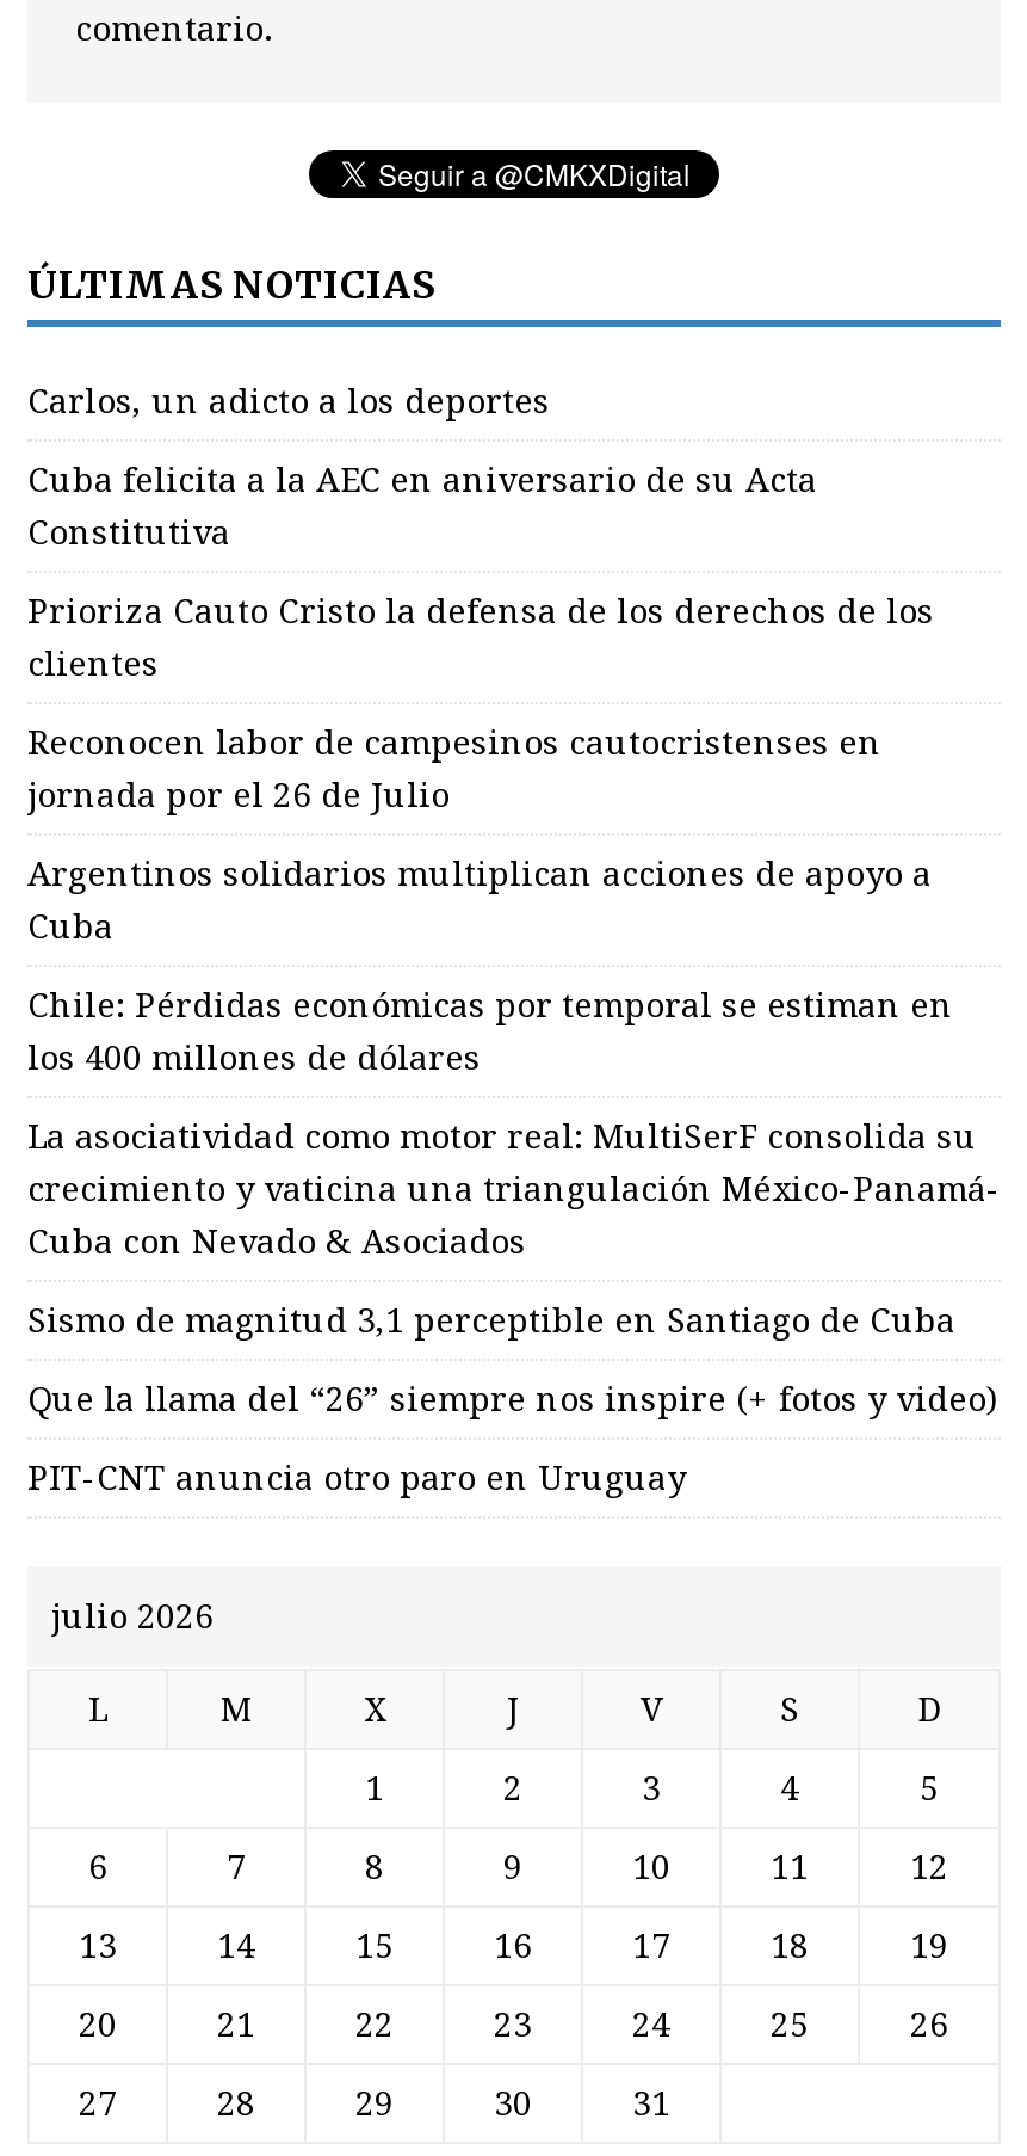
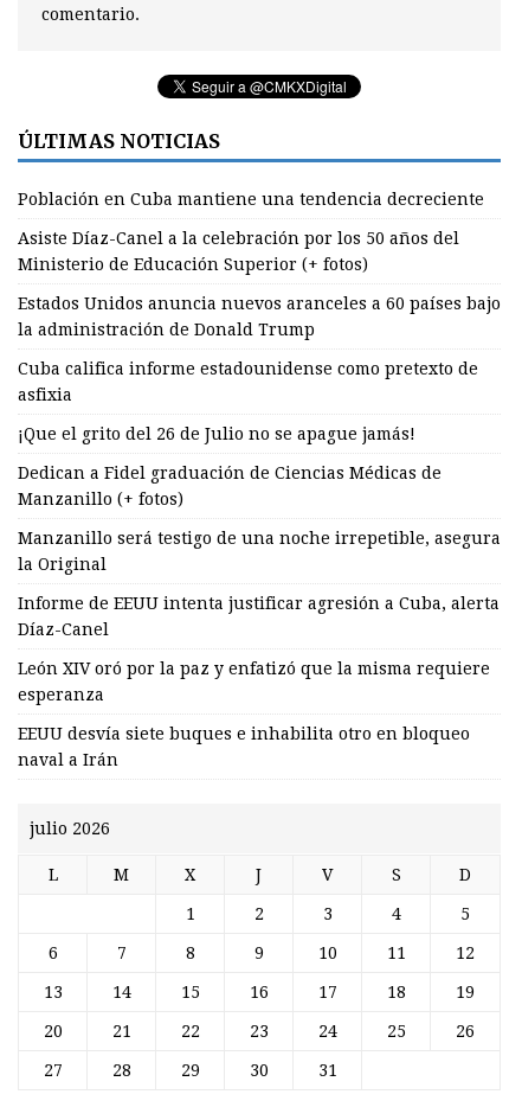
- Carlos, un adicto a los deportes
+ Población en Cuba mantiene una tendencia decreciente

- Cuba felicita a la AEC en aniversario de su Acta
- Constitutiva
+ Asiste Díaz-Canel a la celebración por los 50 años del
+ Ministerio de Educación Superior (+ fotos)

- Prioriza Cauto Cristo la defensa de los derechos de los
- clientes
+ Estados Unidos anuncia nuevos aranceles a 60 países bajo
+ la administración de Donald Trump

- Reconocen labor de campesinos cautocristenses en
- jornada por el 26 de Julio
+ Cuba califica informe estadounidense como pretexto de
+ asfixia

- Argentinos solidarios multiplican acciones de apoyo a
- Cuba
+ ¡Que el grito del 26 de Julio no se apague jamás!

- Chile: Pérdidas económicas por temporal se estiman en
- los 400 millones de dólares
+ Dedican a Fidel graduación de Ciencias Médicas de
+ Manzanillo (+ fotos)

- La asociatividad como motor real: MultiSerF consolida su
- crecimiento y vaticina una triangulación México-Panamá-
- Cuba con Nevado & Asociados
+ Manzanillo será testigo de una noche irrepetible, asegura
+ la Original

- Sismo de magnitud 3,1 perceptible en Santiago de Cuba
+ Informe de EEUU intenta justificar agresión a Cuba, alerta
+ Díaz-Canel

- Que la llama del “26” siempre nos inspire (+ fotos y video)
+ León XIV oró por la paz y enfatizó que la misma requiere
+ esperanza

- PIT-CNT anuncia otro paro en Uruguay
+ EEUU desvía siete buques e inhabilita otro en bloqueo
+ naval a Irán
